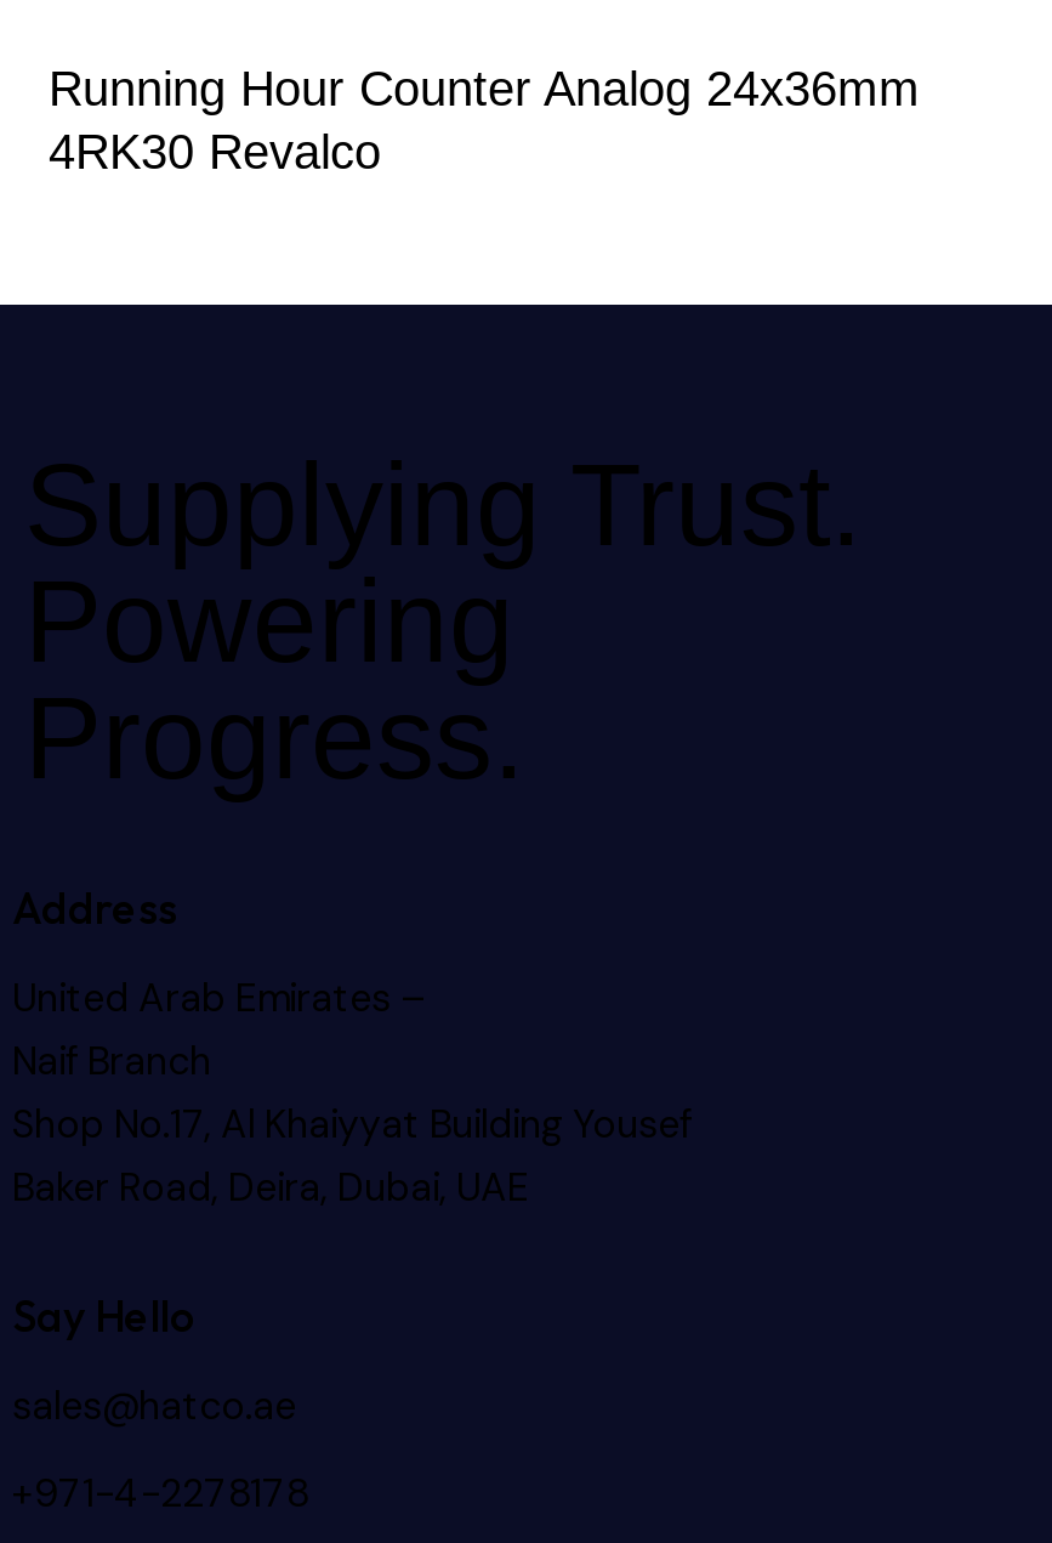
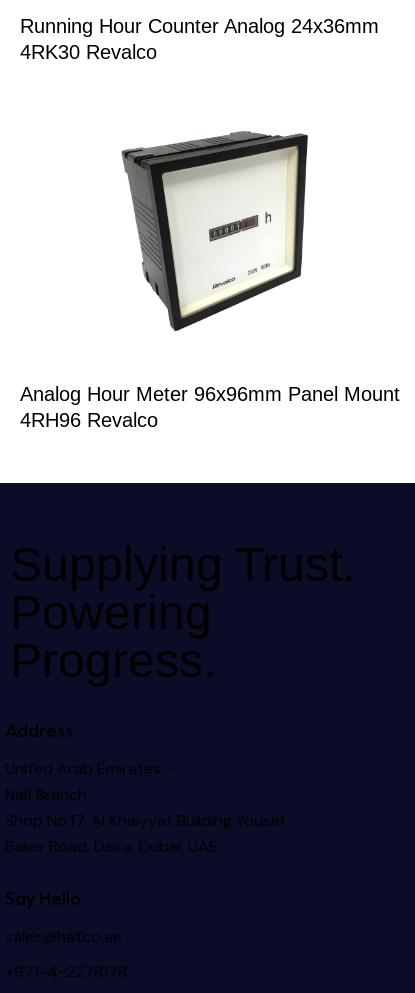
+ Analog Hour Meter 96x96mm Panel Mount
+ 4RH96 Revalco

+ [image]
